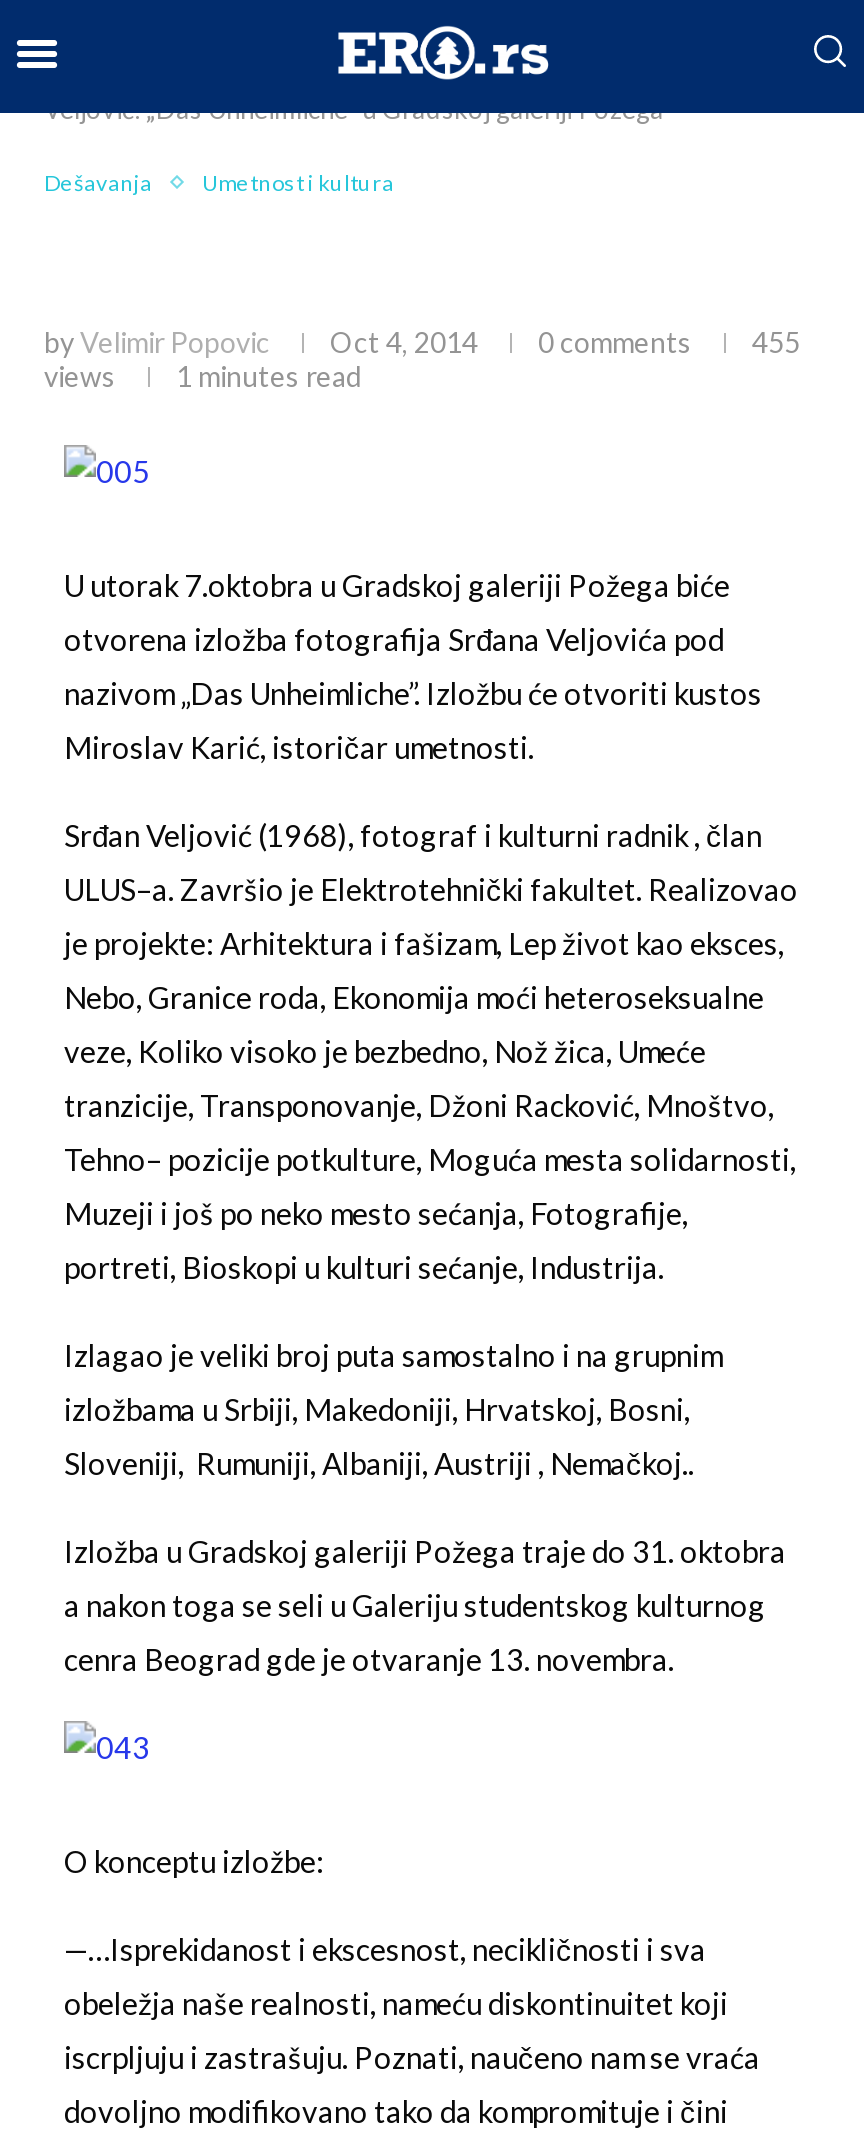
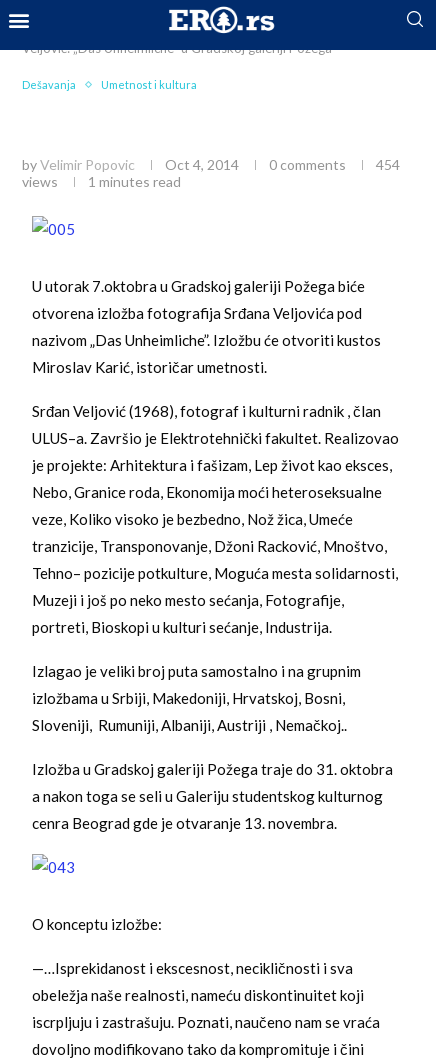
- 455
+ 454
